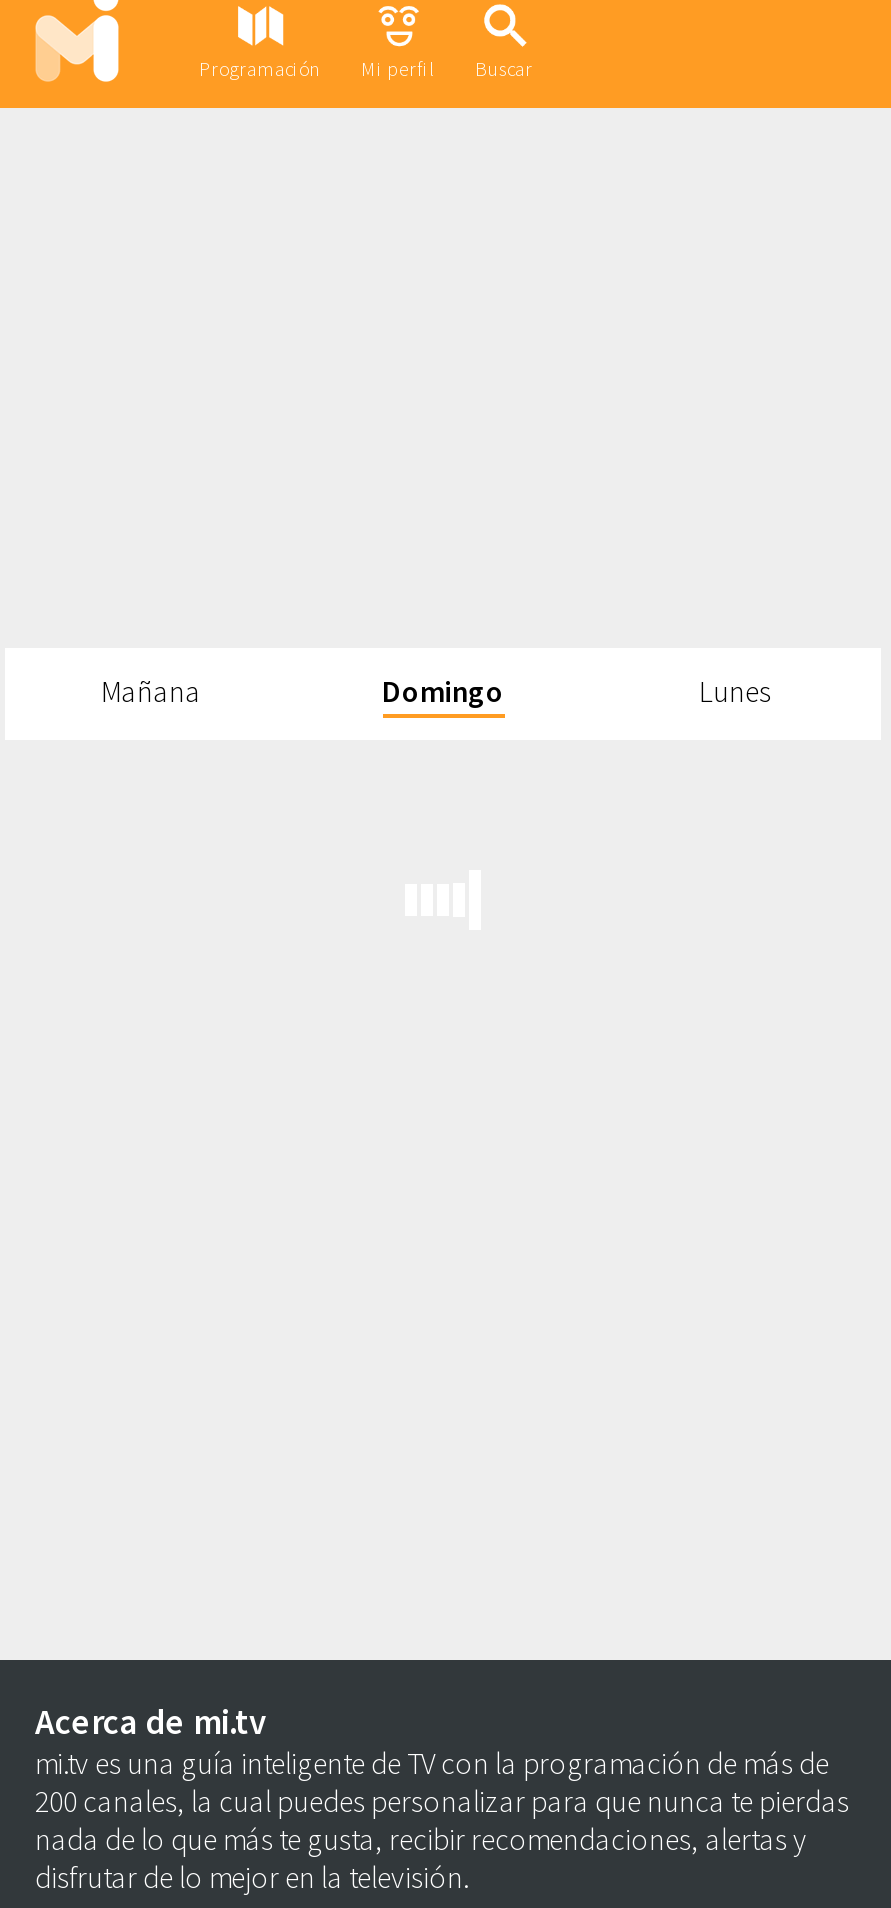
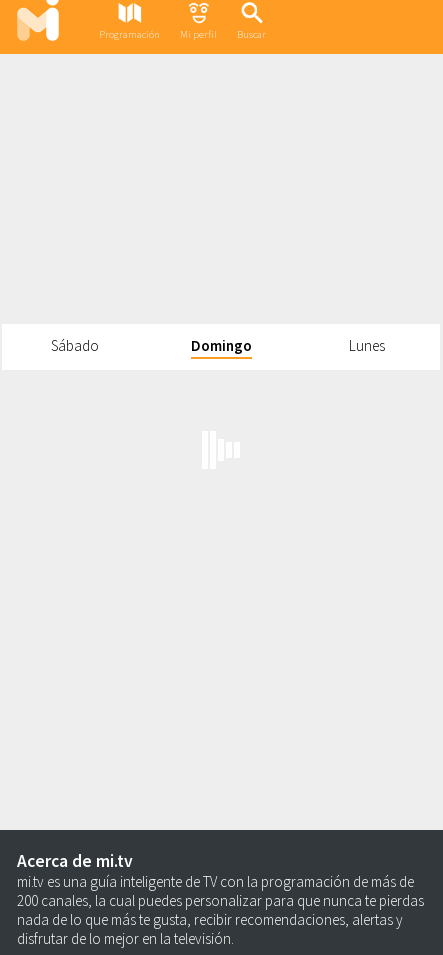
- Mañana
+ Sábado
